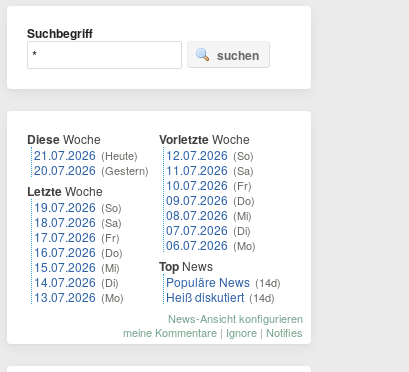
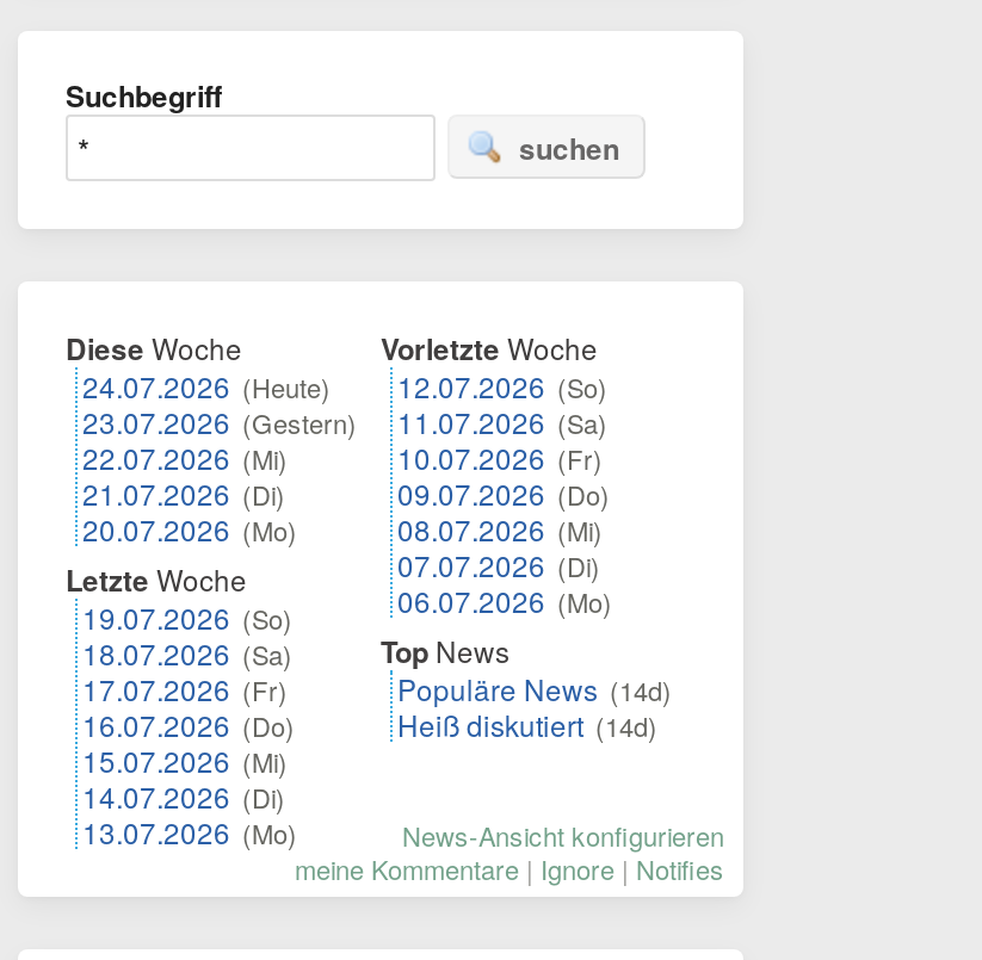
- 21.07.2026 (Heute)
- 20.07.2026 (Gestern)
+ 24.07.2026 (Heute)
+ 23.07.2026 (Gestern)
+ 22.07.2026 (Mi)
+ 21.07.2026 (Di)
+ 20.07.2026 (Mo)

moved down: Letzte Woche | 19.07.2026 (So) | 18.07.2026 (Sa) | 17.07.2026 (Fr) | 16.07.2026 (Do) | 15.07.2026 (Mi) | 14.07.2026 (Di) | 13.07.2026 (Mo)
